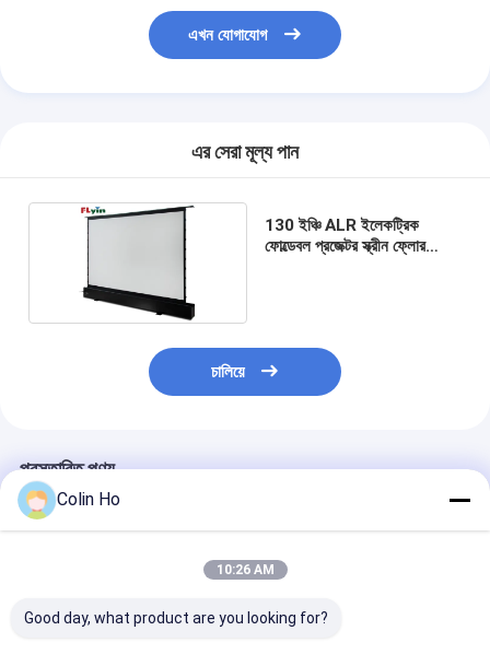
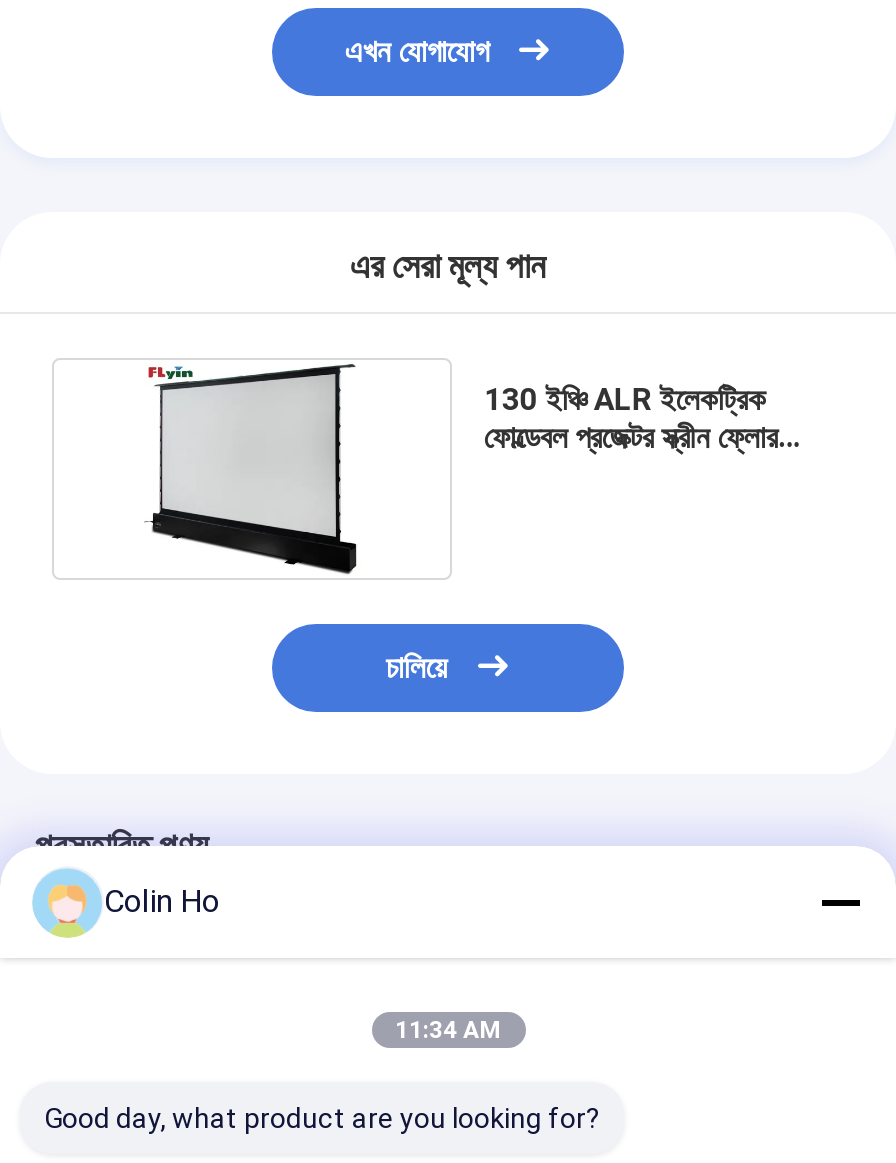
- 10:26 AM
+ 11:34 AM
